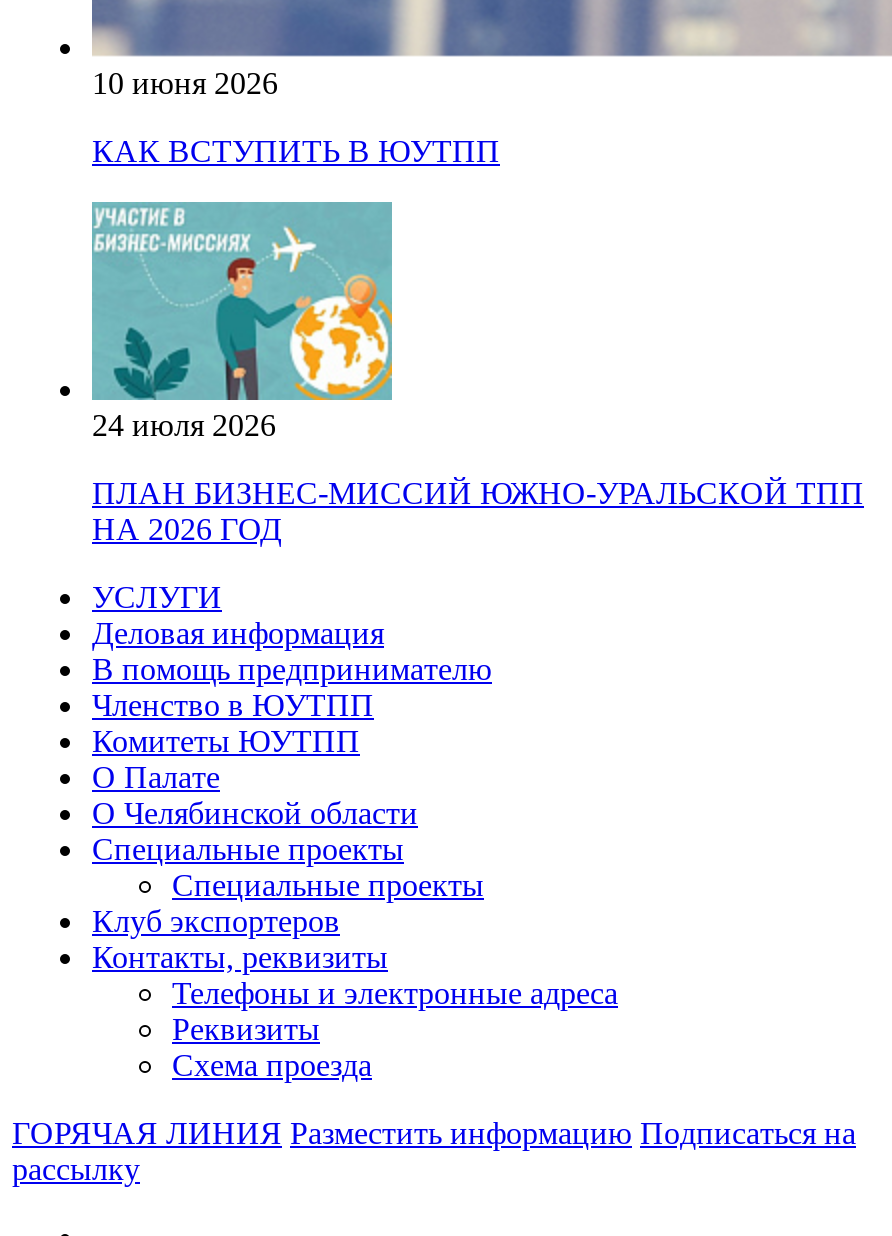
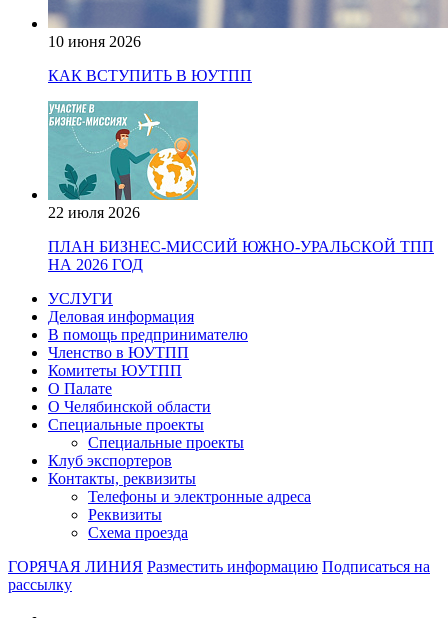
- 24 июля 2026
+ 22 июля 2026
